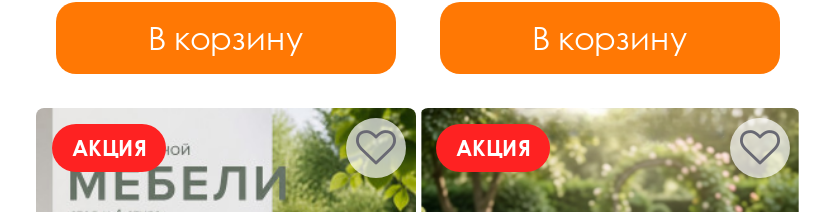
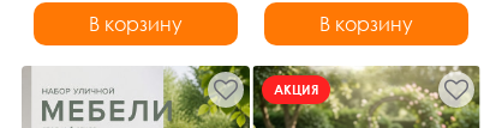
- АКЦИЯ
